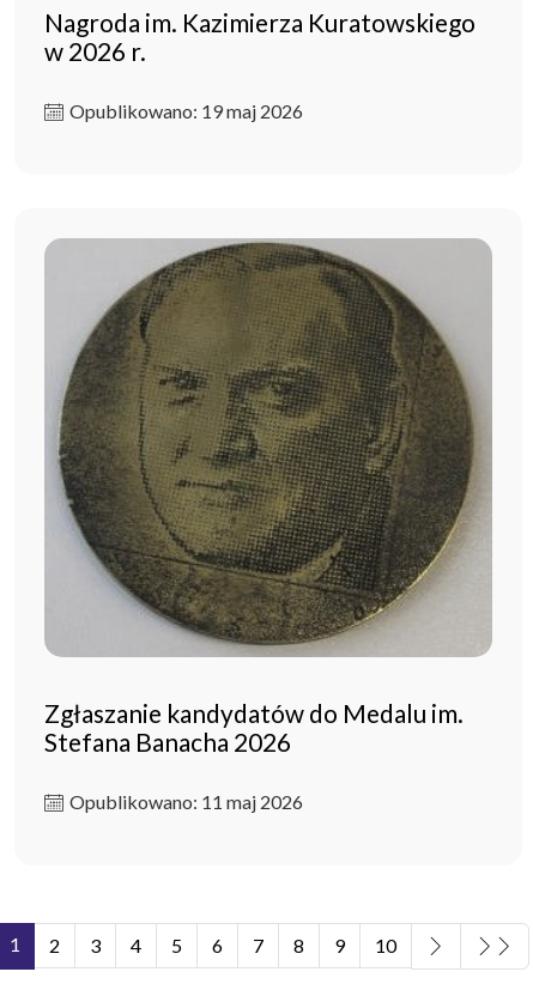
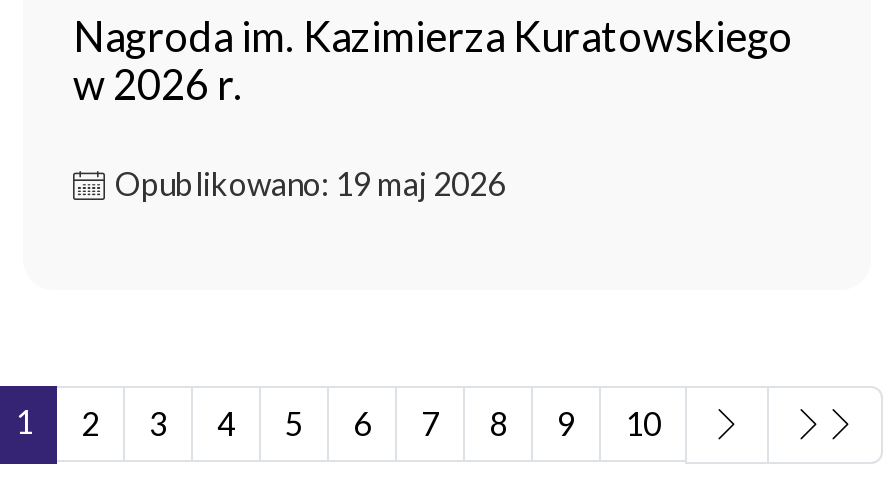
- [image]
- Zgłaszanie kandydatów do Medalu im.
- Stefana Banacha 2026
- Opublikowano: 11 maj 2026
